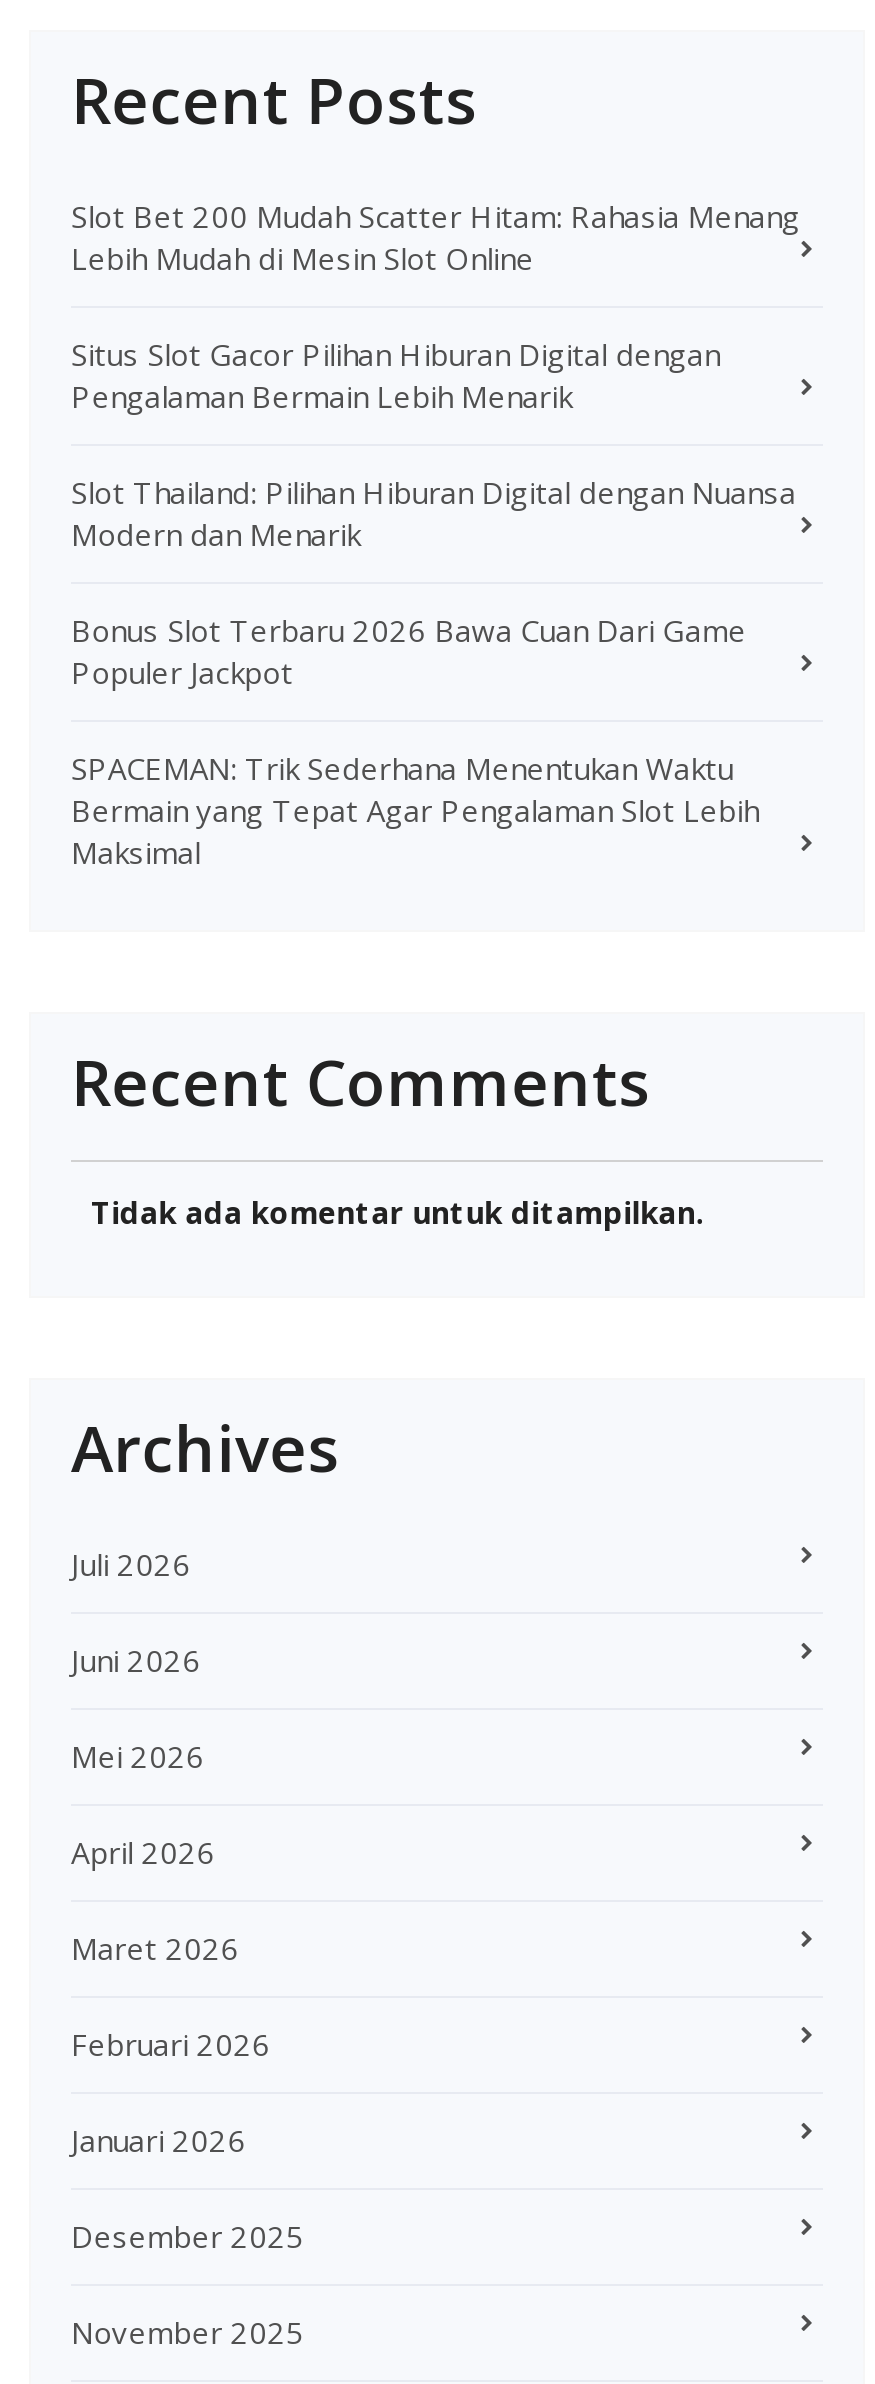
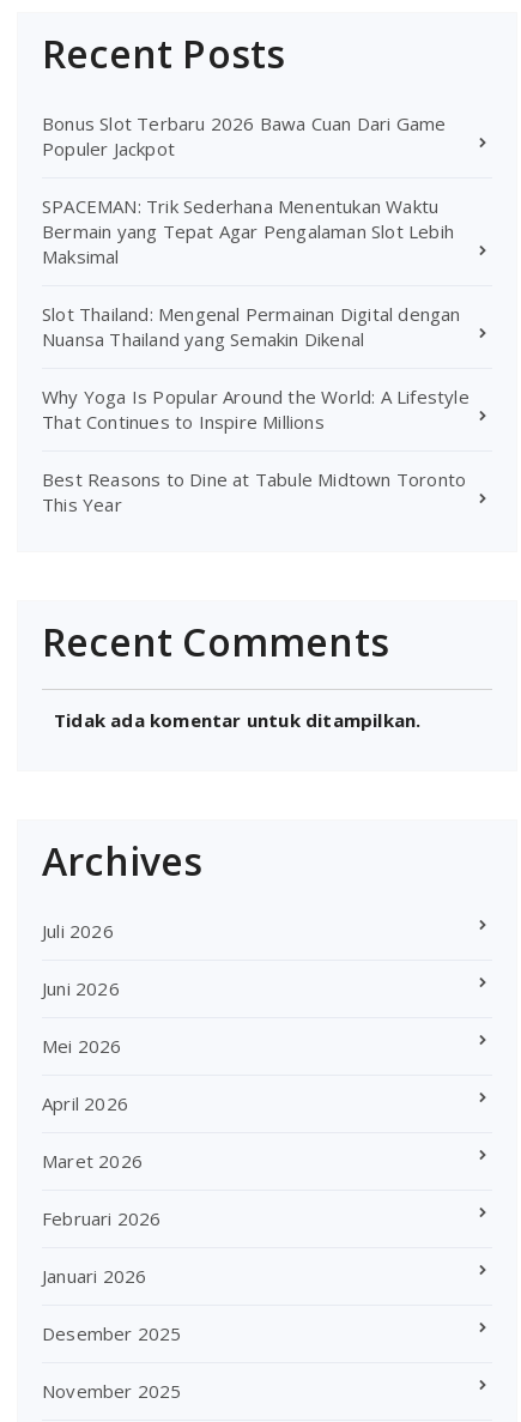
- Slot Bet 200 Mudah Scatter Hitam: Rahasia Menang
- Lebih Mudah di Mesin Slot Online
- Situs Slot Gacor Pilihan Hiburan Digital dengan
- Pengalaman Bermain Lebih Menarik
- Slot Thailand: Pilihan Hiburan Digital dengan Nuansa
- Modern dan Menarik

moved up: Bonus Slot Terbaru 2026 Bawa Cuan Dari Game | Populer Jackpot | SPACEMAN: Trik Sederhana Menentukan Waktu | Bermain yang Tepat Agar Pengalaman Slot Lebih | Maksimal

+ Slot Thailand: Mengenal Permainan Digital dengan
+ Nuansa Thailand yang Semakin Dikenal
+ Why Yoga Is Popular Around the World: A Lifestyle
+ That Continues to Inspire Millions
+ Best Reasons to Dine at Tabule Midtown Toronto
+ This Year
